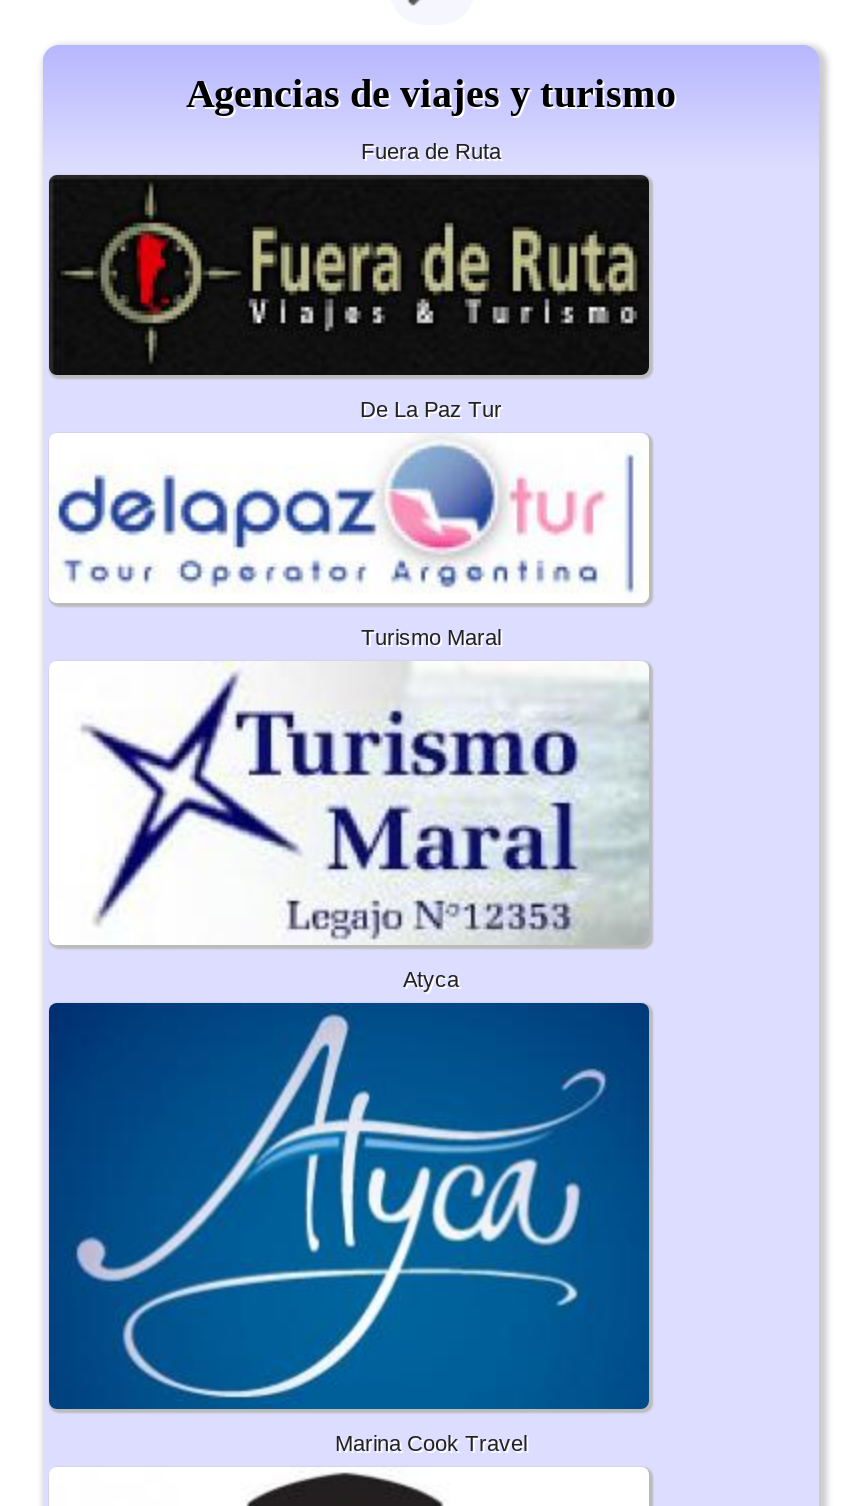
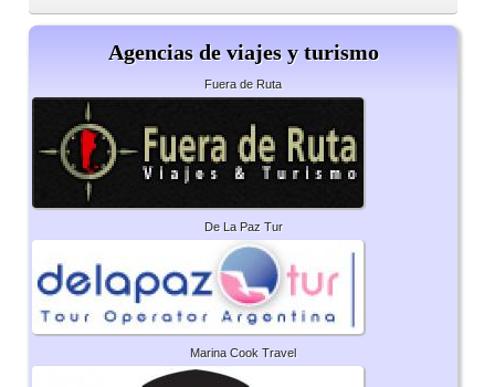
- Turismo Maral

- [image]
- Atyca

- [image]
